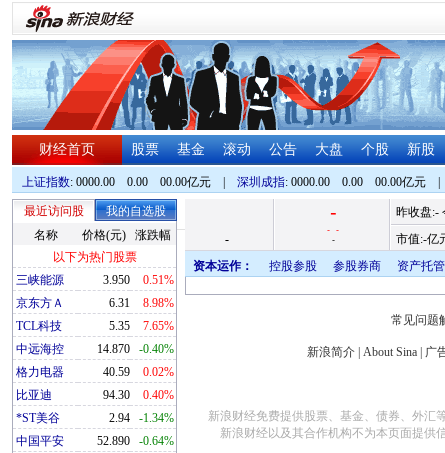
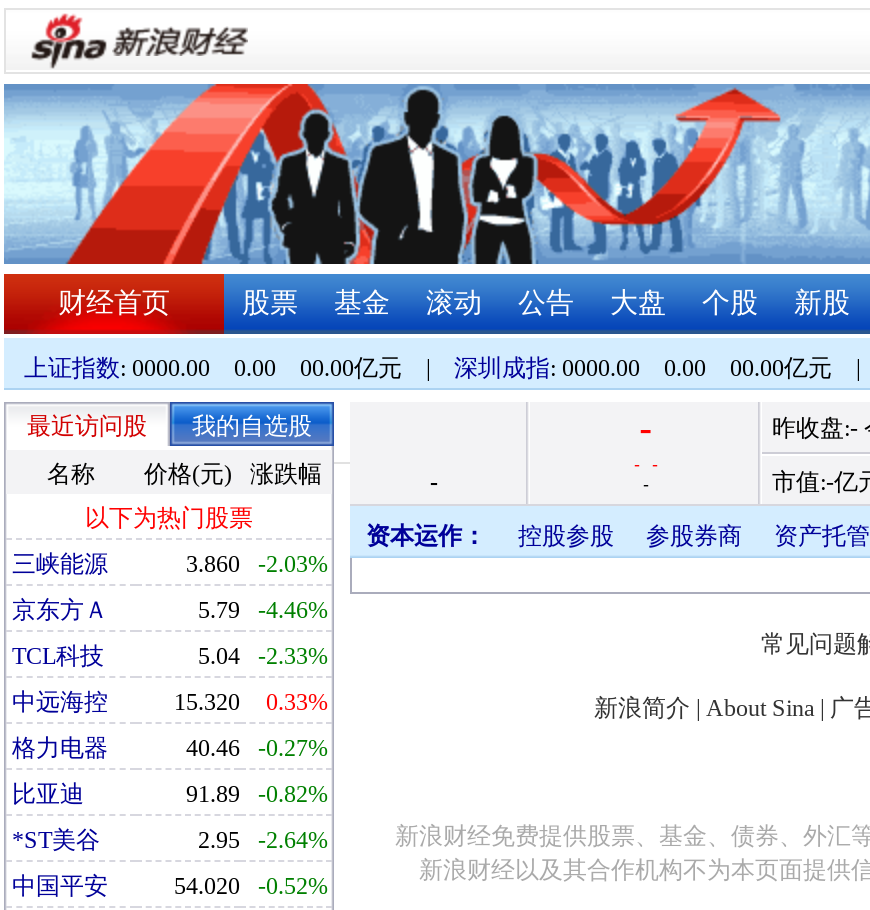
- 3.950
+ 3.860

- 0.51%
+ -2.03%

- 6.31
+ 5.79

- 8.98%
+ -4.46%

- 5.35
+ 5.04

- 7.65%
+ -2.33%

- 14.870
+ 15.320

- -0.40%
+ 0.33%

- 40.59
+ 40.46

- 0.02%
+ -0.27%

- 94.30
+ 91.89

- 0.40%
+ -0.82%

- 2.94
+ 2.95

- -1.34%
+ -2.64%

- 52.890
+ 54.020

- -0.64%
+ -0.52%
